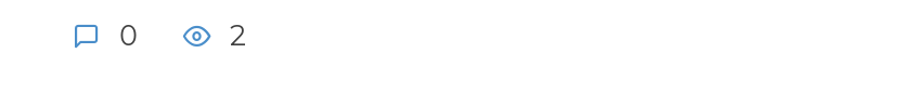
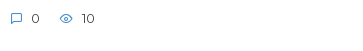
- 2
+ 10
